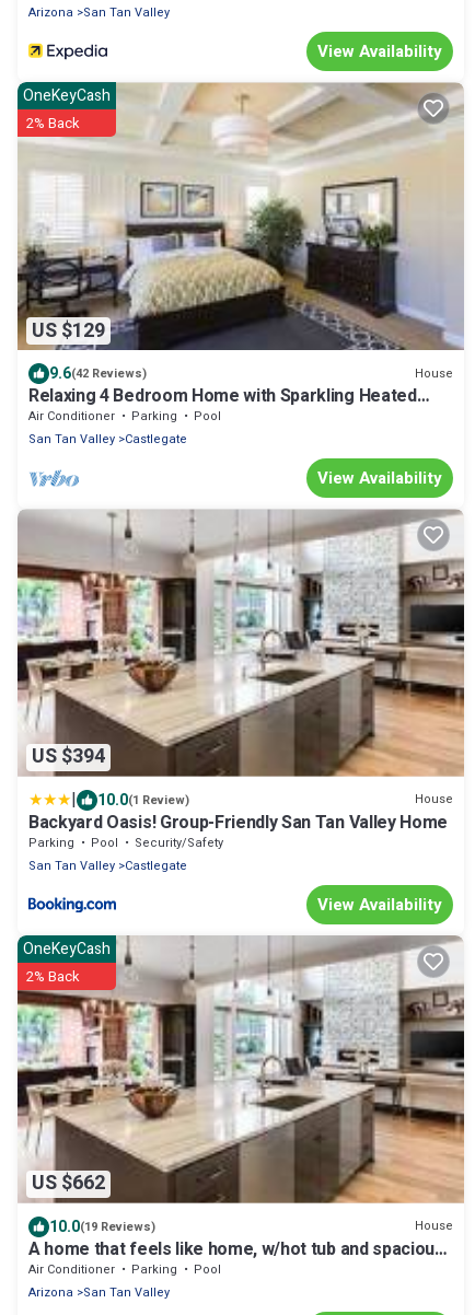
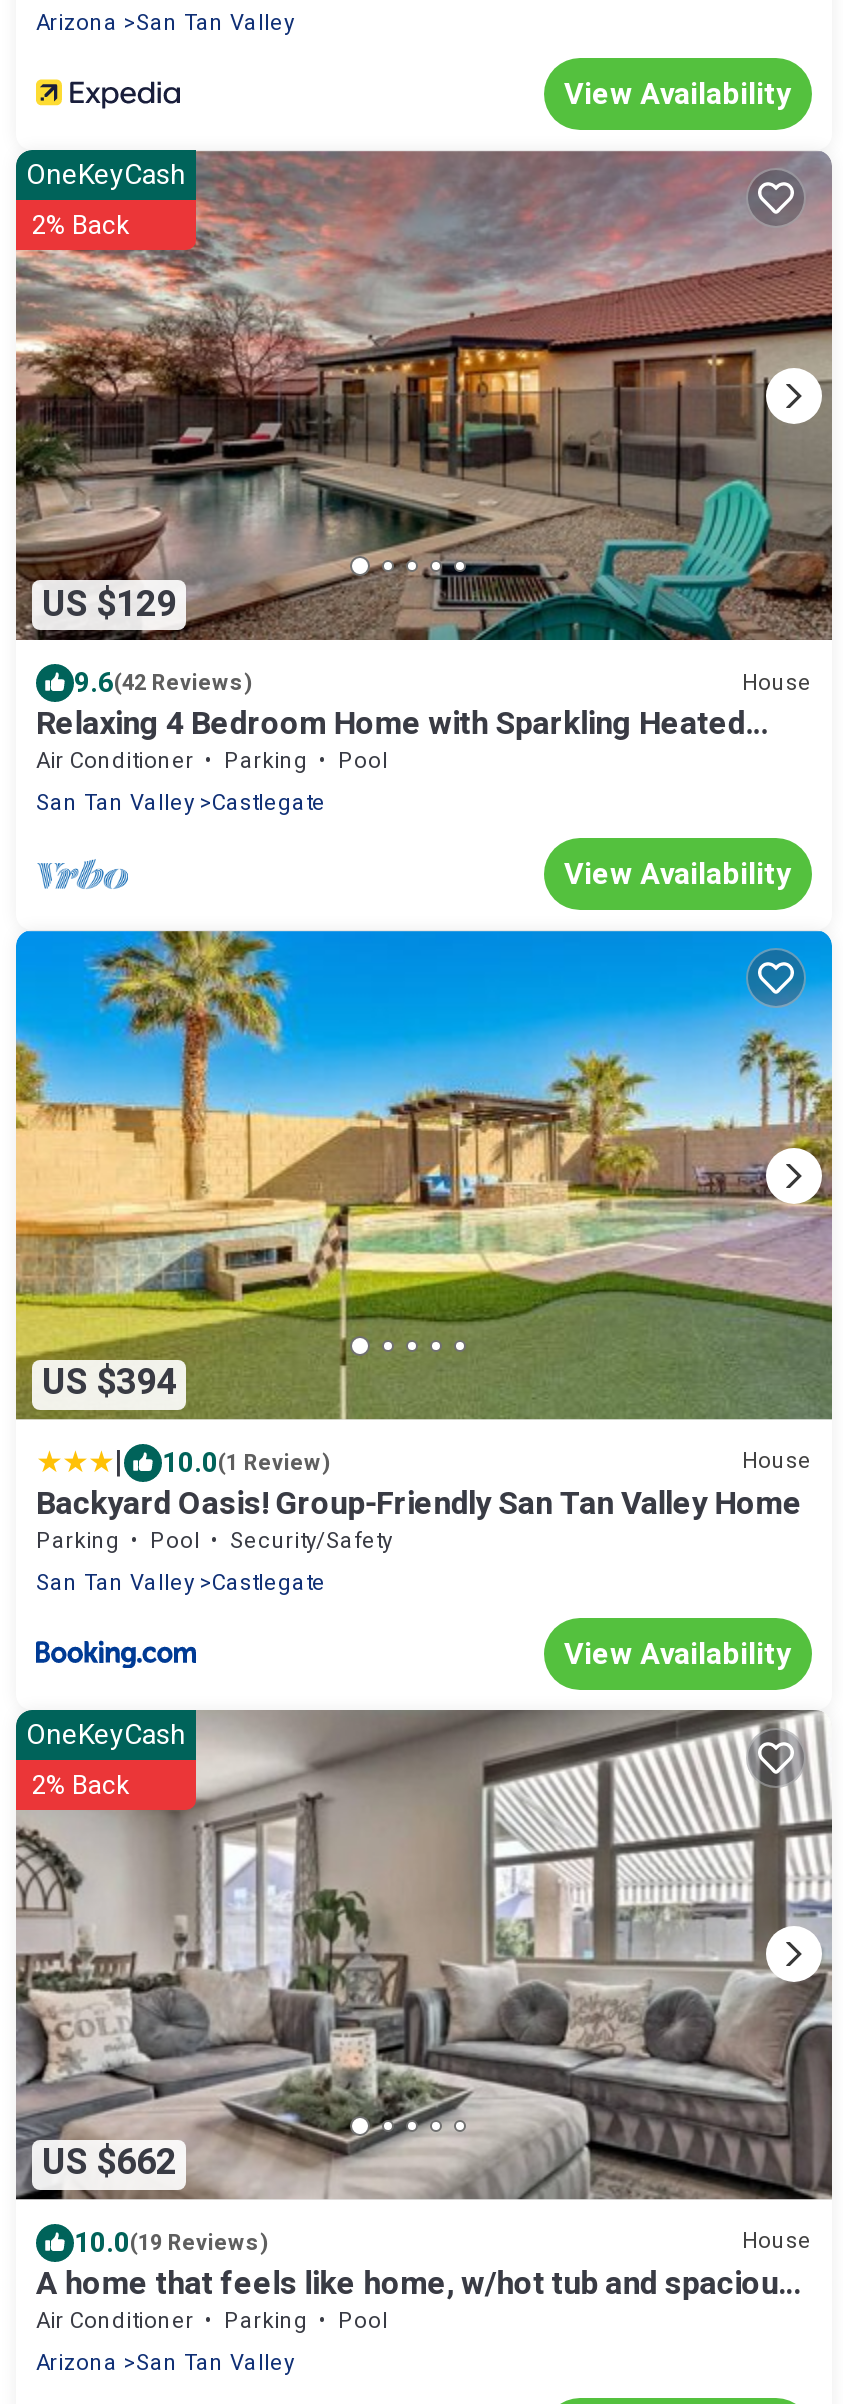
- [image]
+ [image]

- [image]
+ [image]

- [image]
+ [image]
